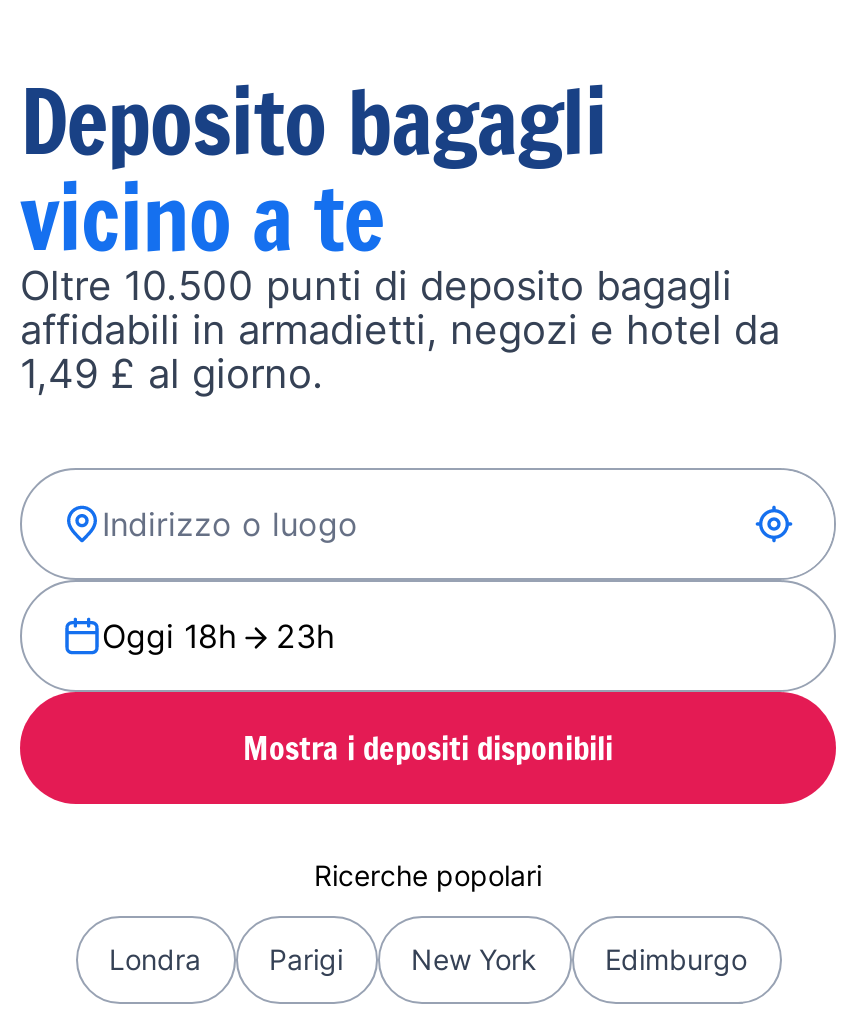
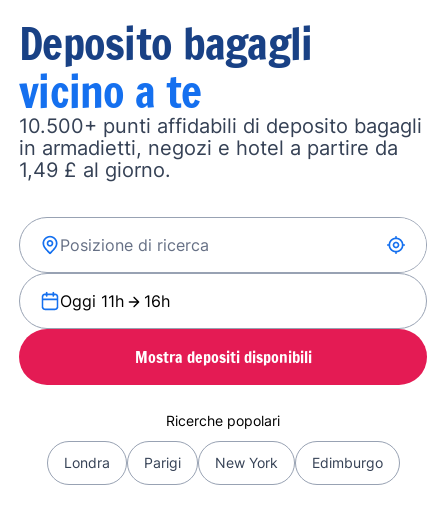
- Oltre 10.500 punti di deposito bagagli
- affidabili in armadietti, negozi e hotel da
+ 10.500+ punti affidabili di deposito bagagli
+ in armadietti, negozi e hotel a partire da

- Oggi 18h
- 23h
+ Oggi 11h
+ 16h

- Mostra i depositi disponibili
+ Mostra depositi disponibili
